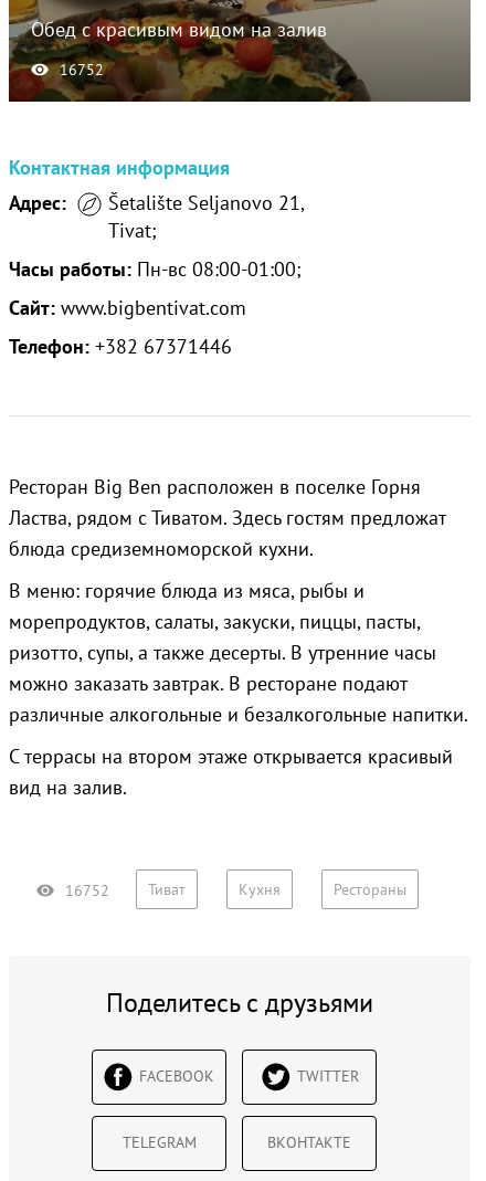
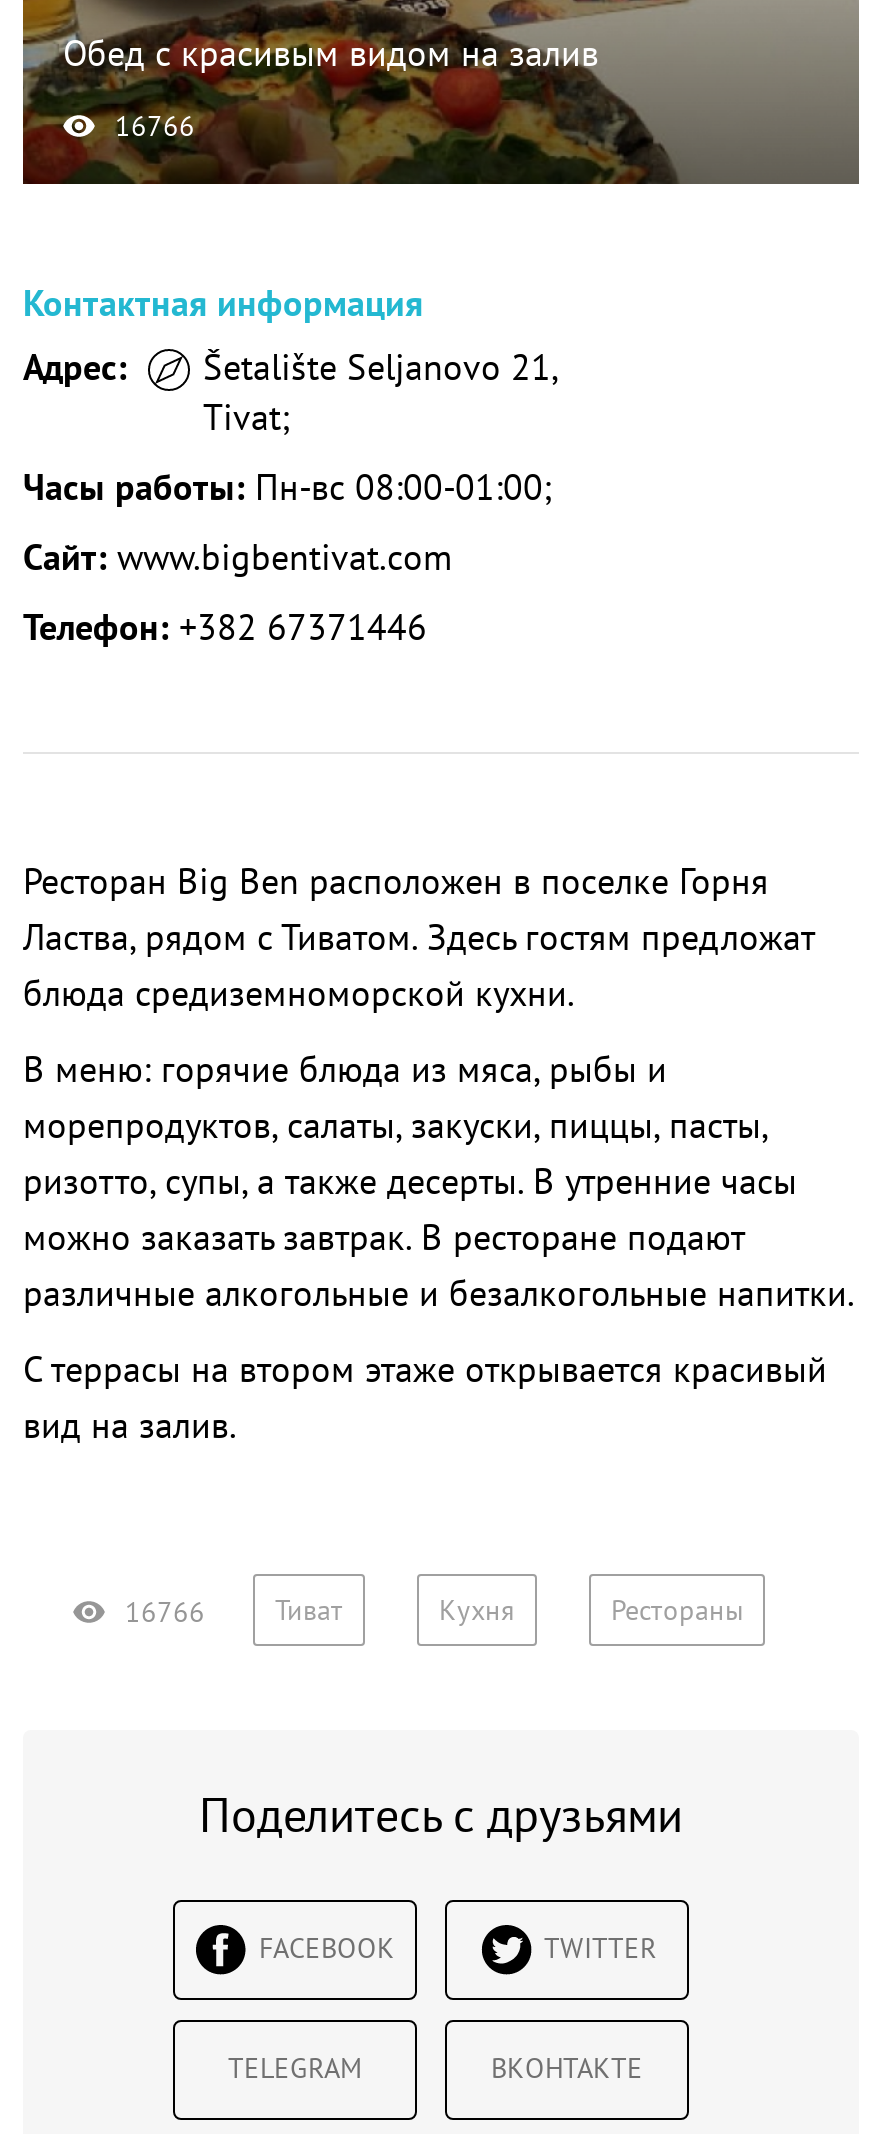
- 16752
+ 16766

- 16752 Тиват
+ 16766 Тиват
